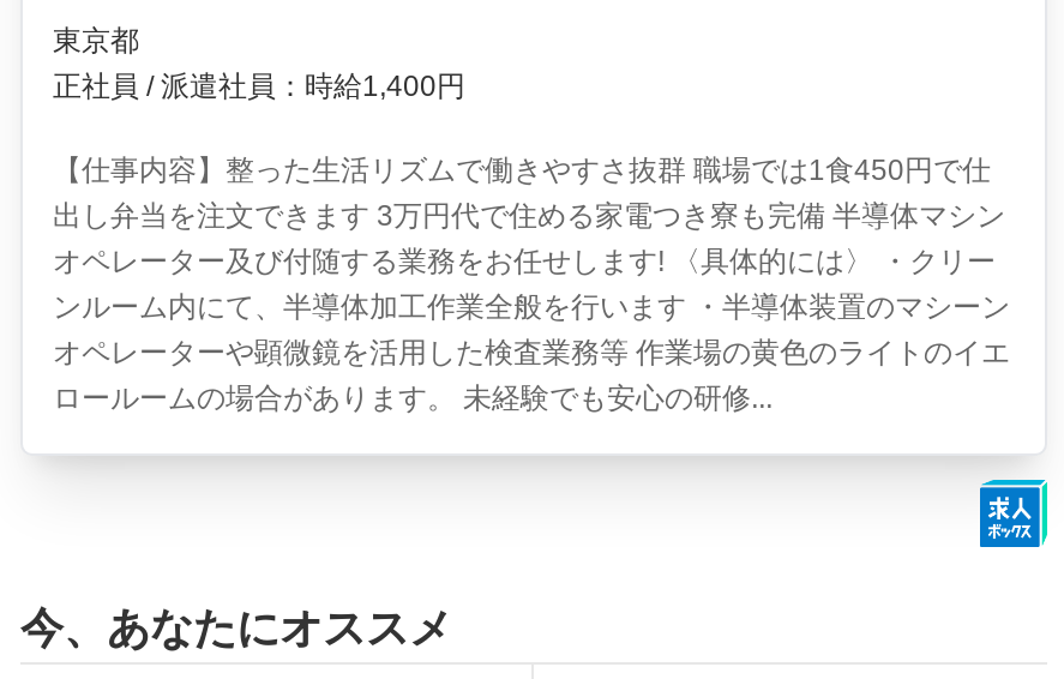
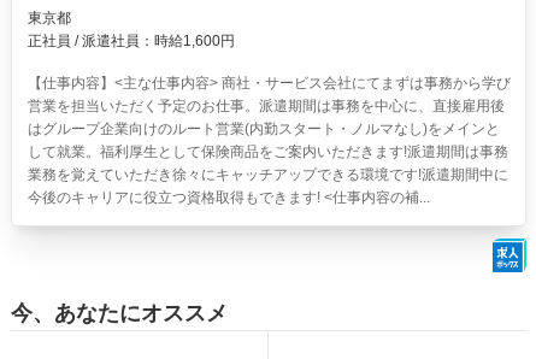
- 正社員 / 派遣社員：時給1,400円
+ 正社員 / 派遣社員：時給1,600円

- 【仕事内容】整った生活リズムで働きやすさ抜群 職場では1食450円で仕
- 出し弁当を注文できます 3万円代で住める家電つき寮も完備 半導体マシン
- オペレーター及び付随する業務をお任せします! 〈具体的には〉 ・クリー
- ンルーム内にて、半導体加工作業全般を行います ・半導体装置のマシーン
- オペレーターや顕微鏡を活用した検査業務等 作業場の黄色のライトのイエ
- ロールームの場合があります。 未経験でも安心の研修...
+ 【仕事内容】<主な仕事内容> 商社・サービス会社にてまずは事務から学び
+ 営業を担当いただく予定のお仕事。派遣期間は事務を中心に、直接雇用後
+ はグループ企業向けのルート営業(内勤スタート・ノルマなし)をメインと
+ して就業。福利厚生として保険商品をご案内いただきます!派遣期間は事務
+ 業務を覚えていただき徐々にキャッチアップできる環境です!派遣期間中に
+ 今後のキャリアに役立つ資格取得もできます! <仕事内容の補...
